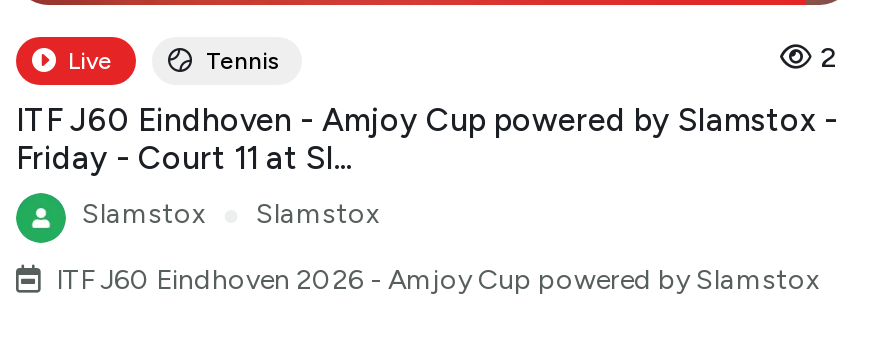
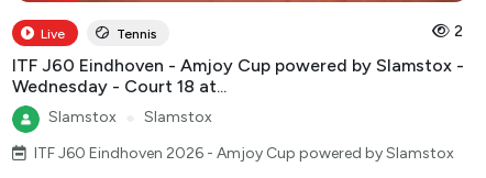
- Friday - Court 11 at Sl...
+ Wednesday - Court 18 at...
